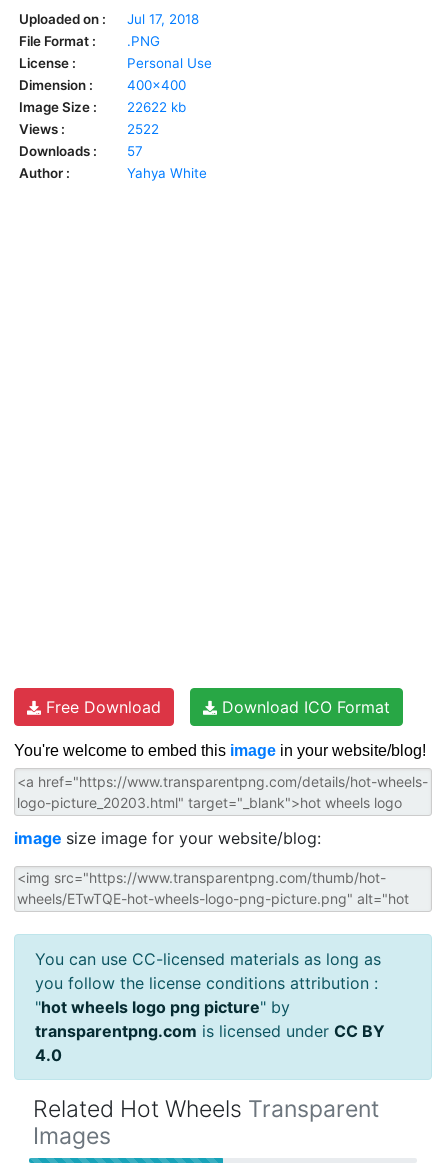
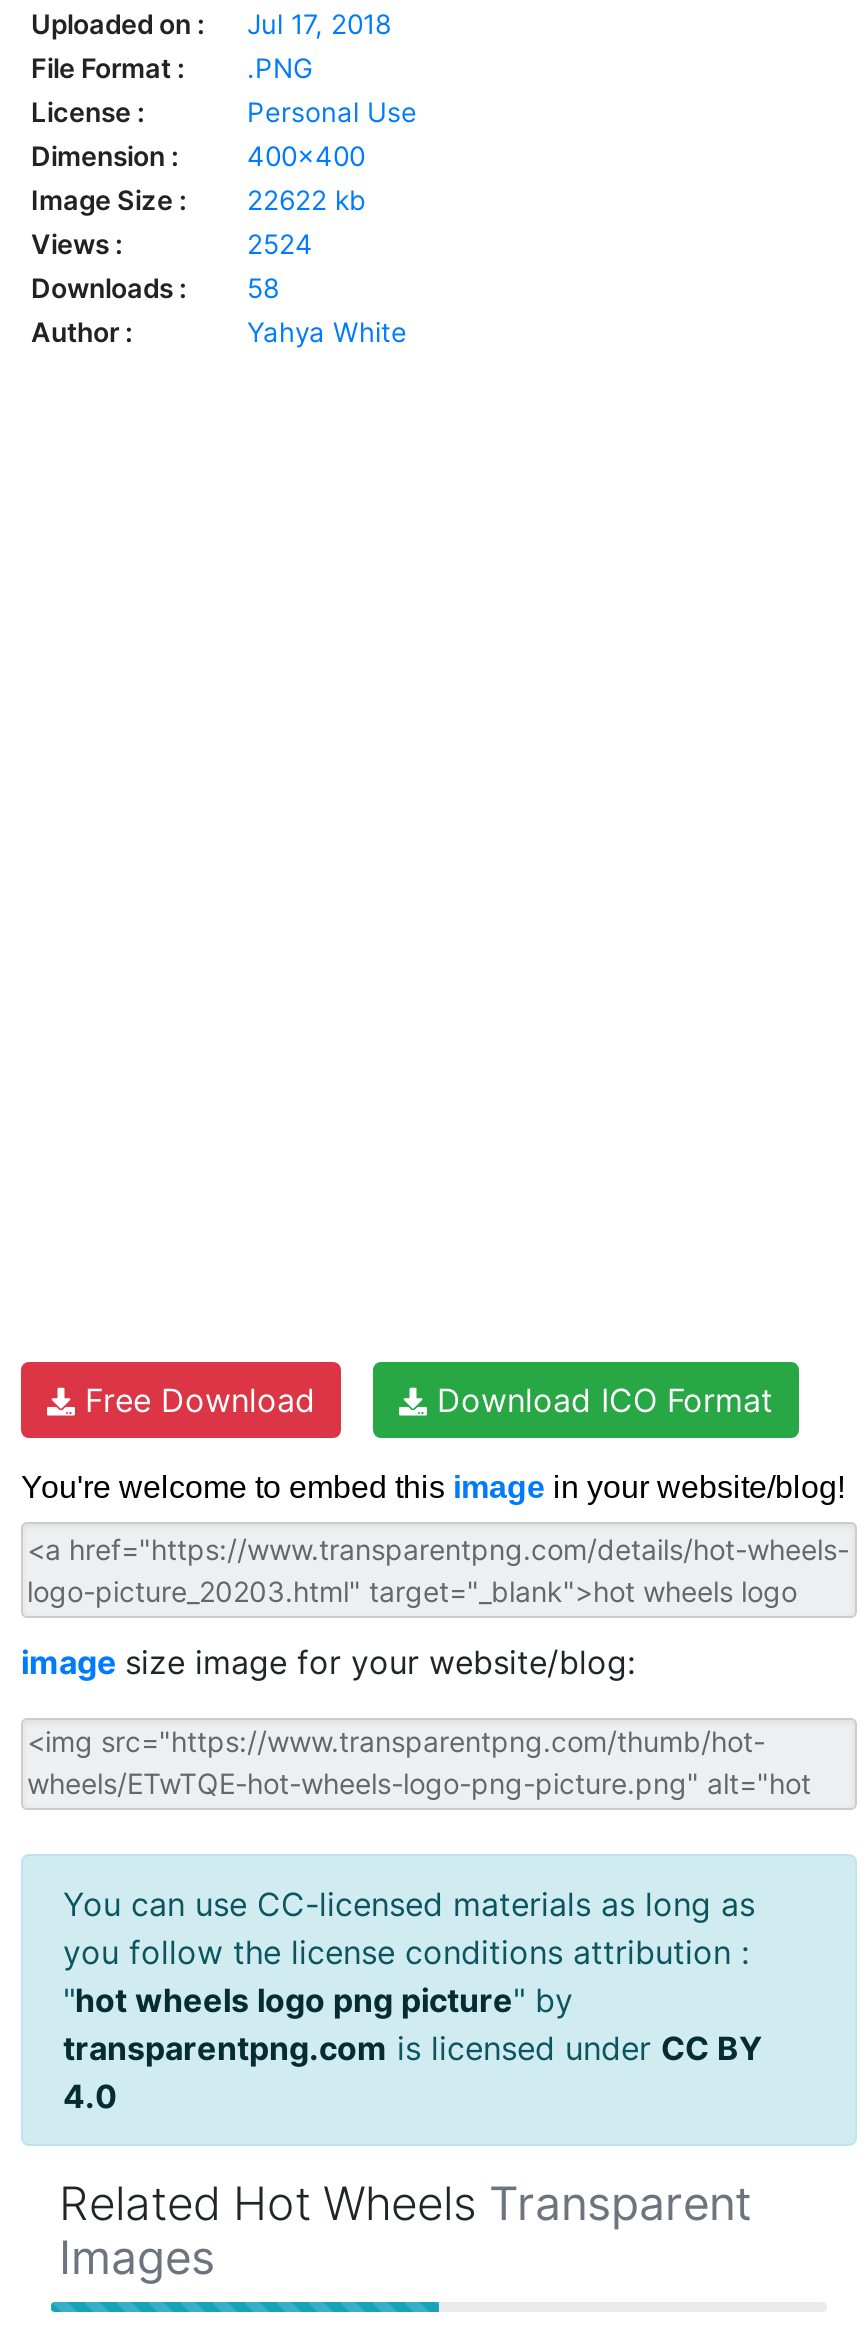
- 2522
+ 2524

- Downloads : 57
+ Downloads : 58
